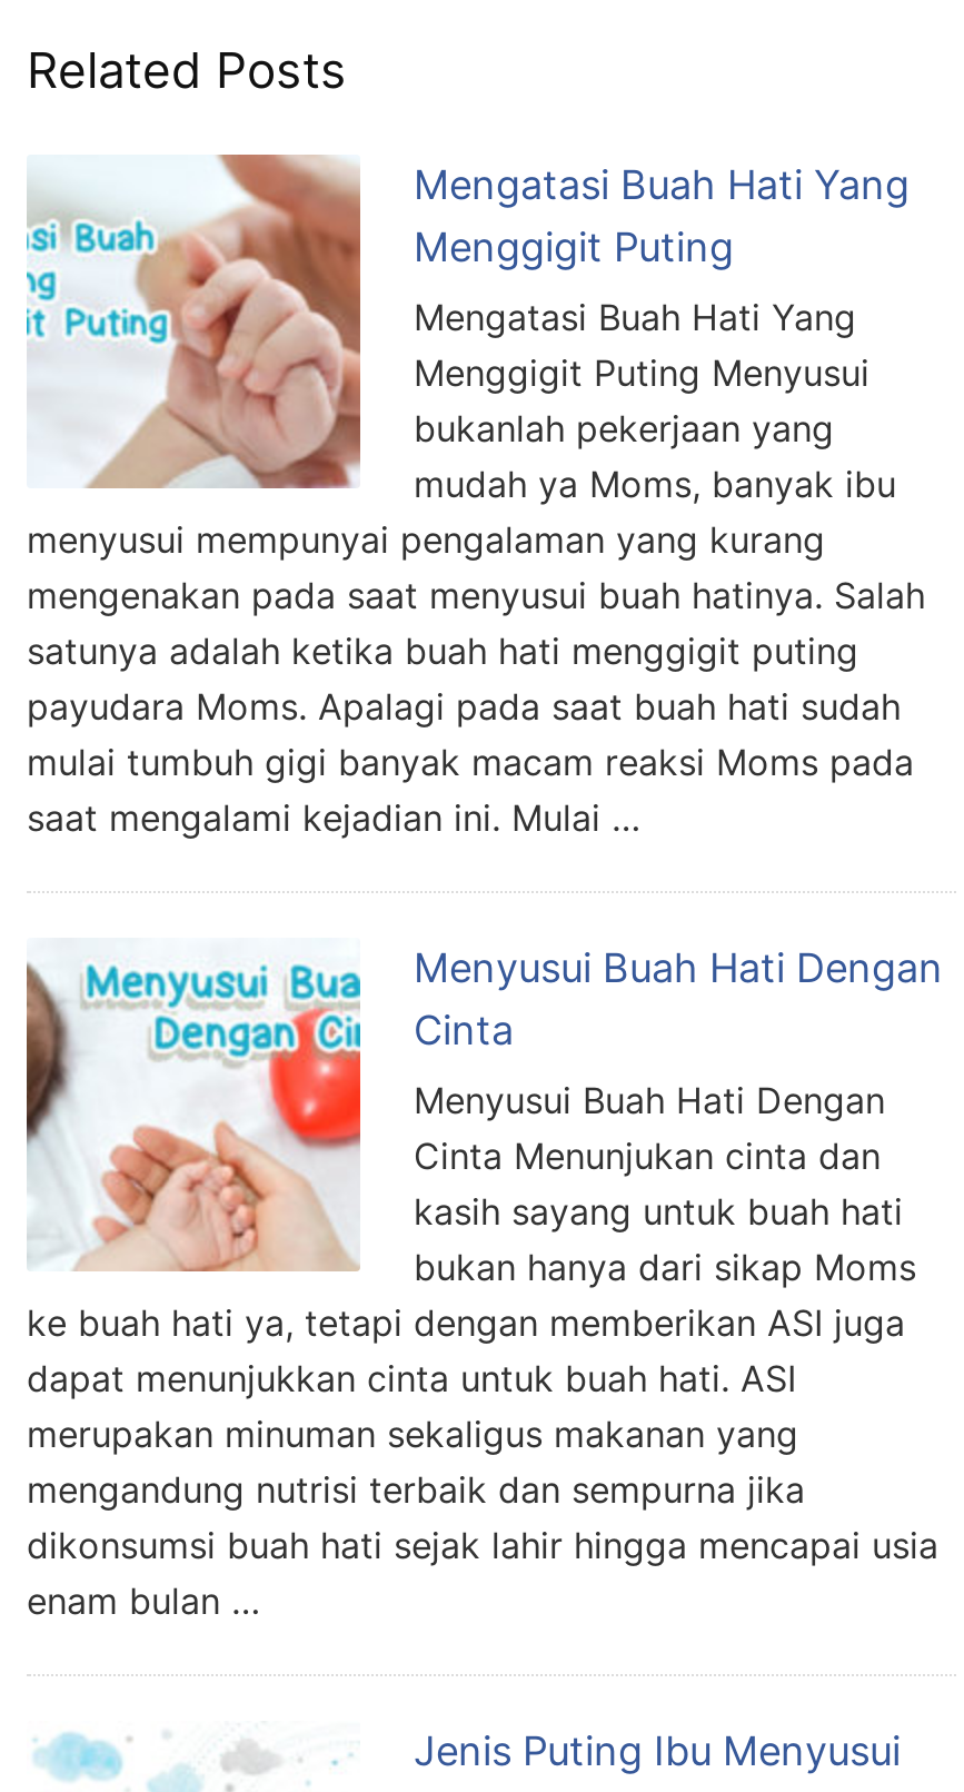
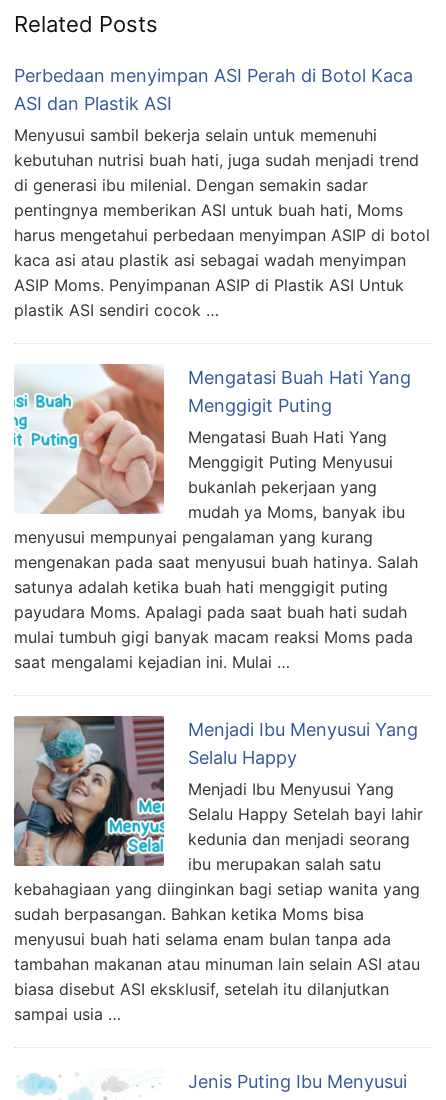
+ Perbedaan menyimpan ASI Perah di Botol Kaca
+ ASI dan Plastik ASI
+ Menyusui sambil bekerja selain untuk memenuhi
+ kebutuhan nutrisi buah hati, juga sudah menjadi trend
+ di generasi ibu milenial. Dengan semakin sadar
+ pentingnya memberikan ASI untuk buah hati, Moms
+ harus mengetahui perbedaan menyimpan ASIP di botol
+ kaca asi atau plastik asi sebagai wadah menyimpan
+ ASIP Moms. Penyimpanan ASIP di Plastik ASI Untuk
+ plastik ASI sendiri cocok …

- [image]
- Menyusui Buah Hati Dengan
- Cinta Menunjukan cinta dan
- kasih sayang untuk buah hati
- bukan hanya dari sikap Moms
- ke buah hati ya, tetapi dengan memberikan ASI juga
- dapat menunjukkan cinta untuk buah hati. ASI
- merupakan minuman sekaligus makanan yang
- mengandung nutrisi terbaik dan sempurna jika
- dikonsumsi buah hati sejak lahir hingga mencapai usia
- enam bulan …
+ [image]
+ Menjadi Ibu Menyusui Yang
+ Selalu Happy Setelah bayi lahir
+ kedunia dan menjadi seorang
+ ibu merupakan salah satu
+ kebahagiaan yang diinginkan bagi setiap wanita yang
+ sudah berpasangan. Bahkan ketika Moms bisa
+ menyusui buah hati selama enam bulan tanpa ada
+ tambahan makanan atau minuman lain selain ASI atau
+ biasa disebut ASI eksklusif, setelah itu dilanjutkan
+ sampai usia …

- Menyusui Buah Hati Dengan
- Cinta
+ Menjadi Ibu Menyusui Yang
+ Selalu Happy
